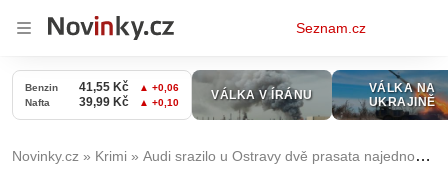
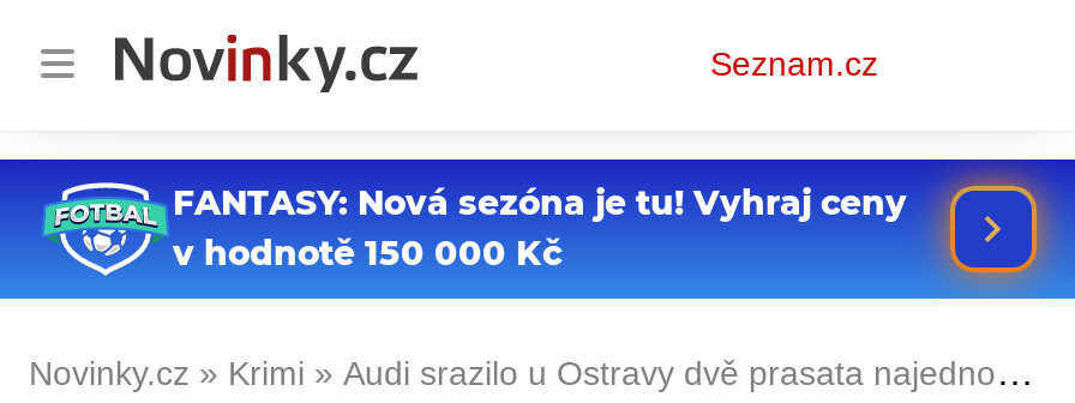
- [image]
+ [image]
